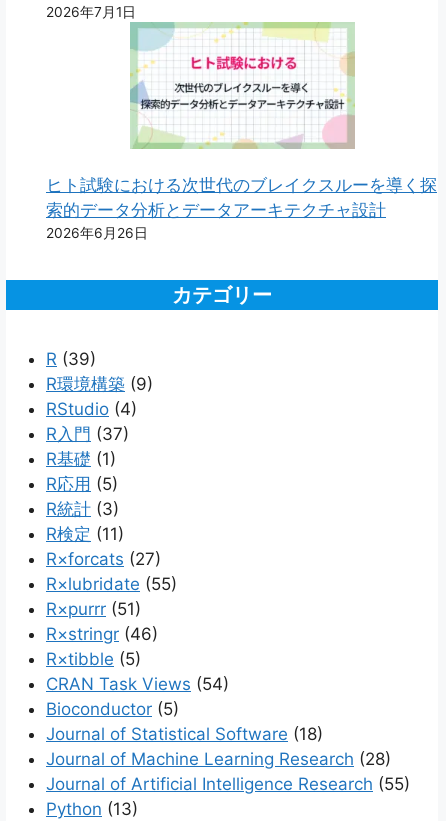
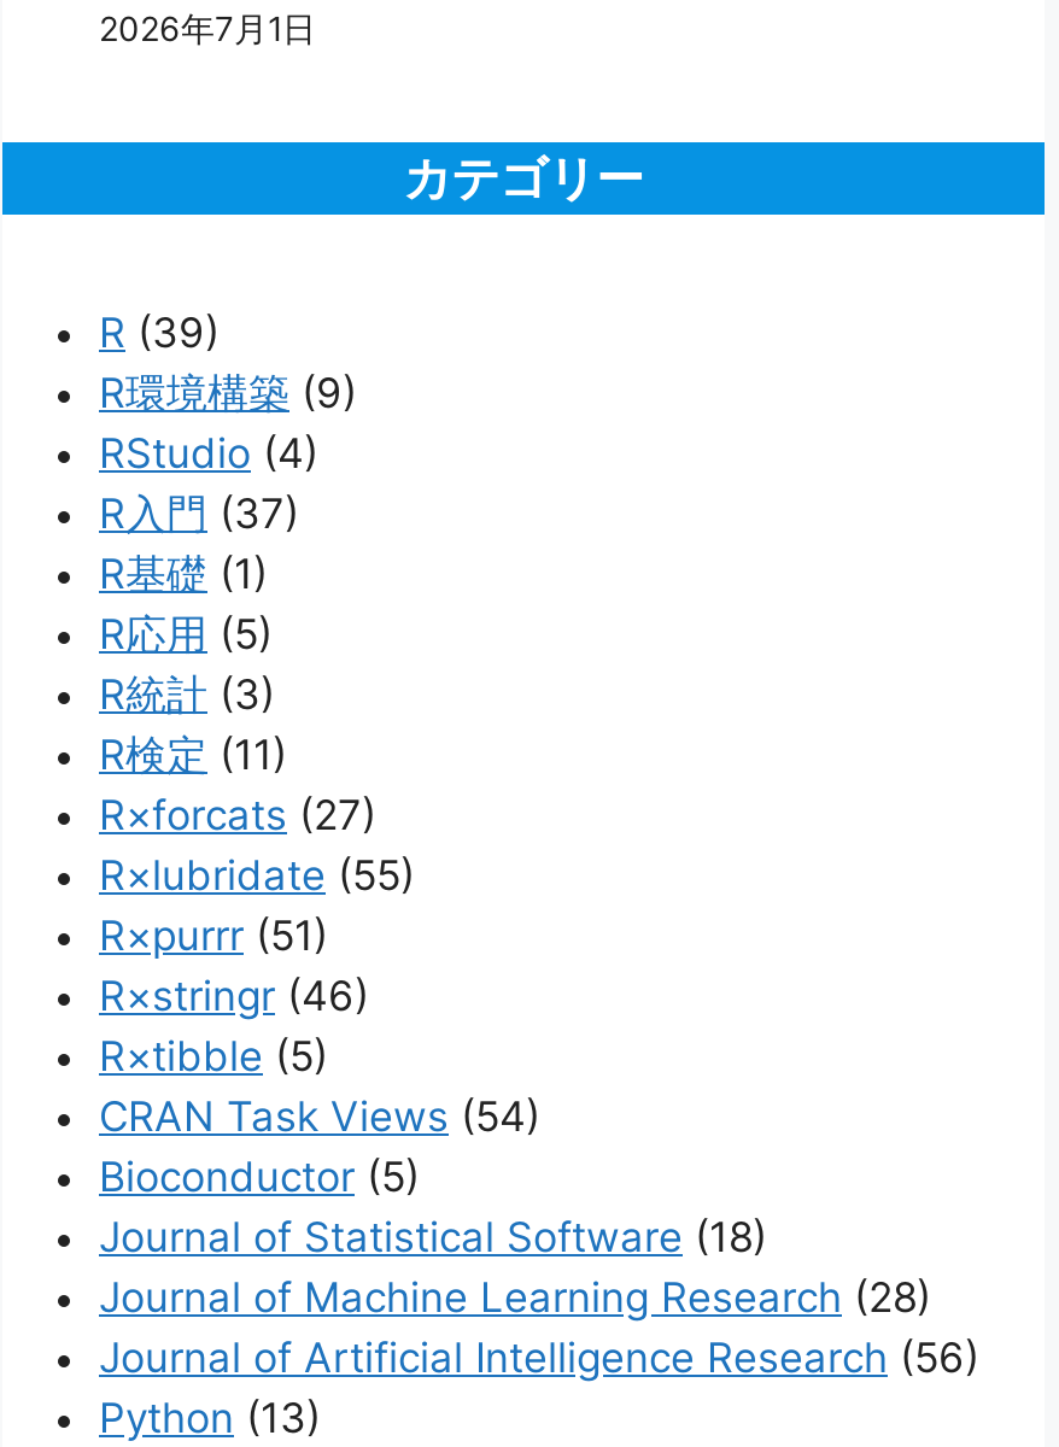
- [image]
- ヒト試験における次世代のブレイクスルーを導く探
- 索的データ分析とデータアーキテクチャ設計
- 2026年6月26日

- Journal of Artificial Intelligence Research (55)
+ Journal of Artificial Intelligence Research (56)
